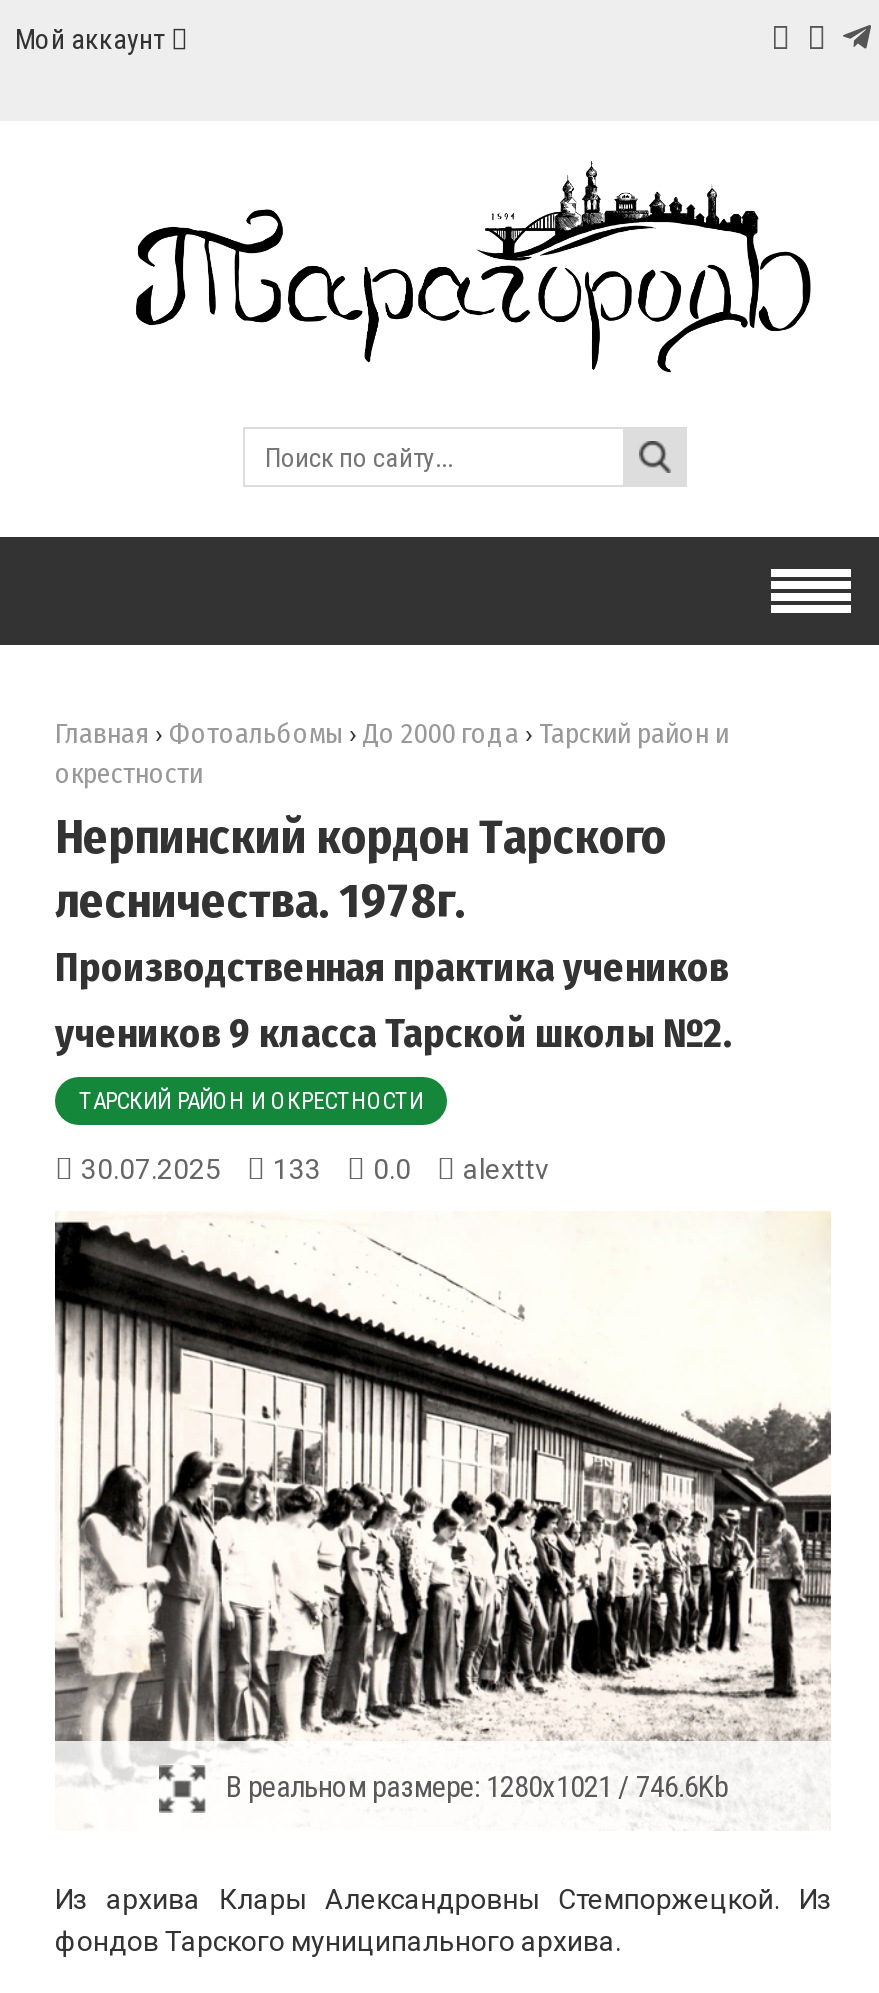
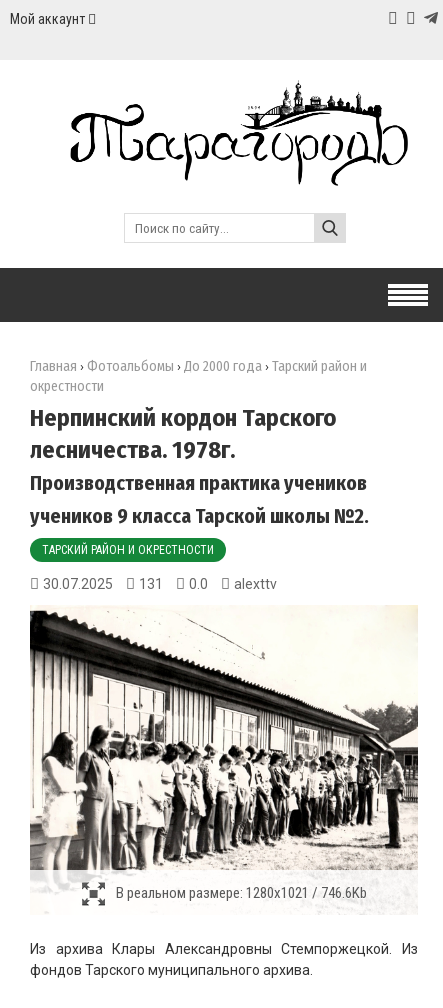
- 30.07.2025 133 0.0 alexttv
+ 30.07.2025 131 0.0 alexttv
